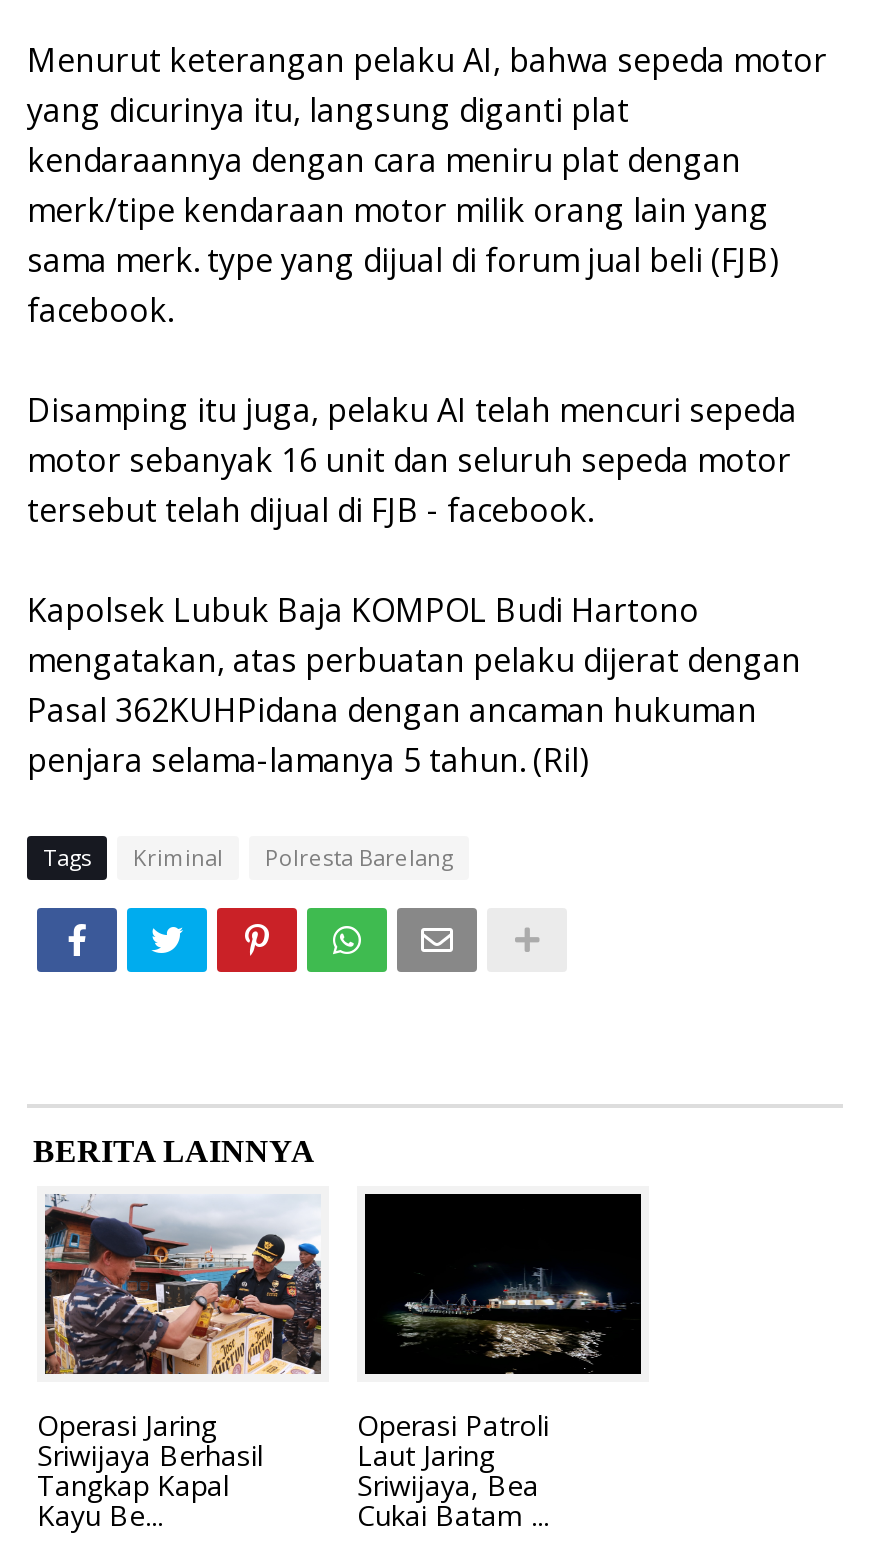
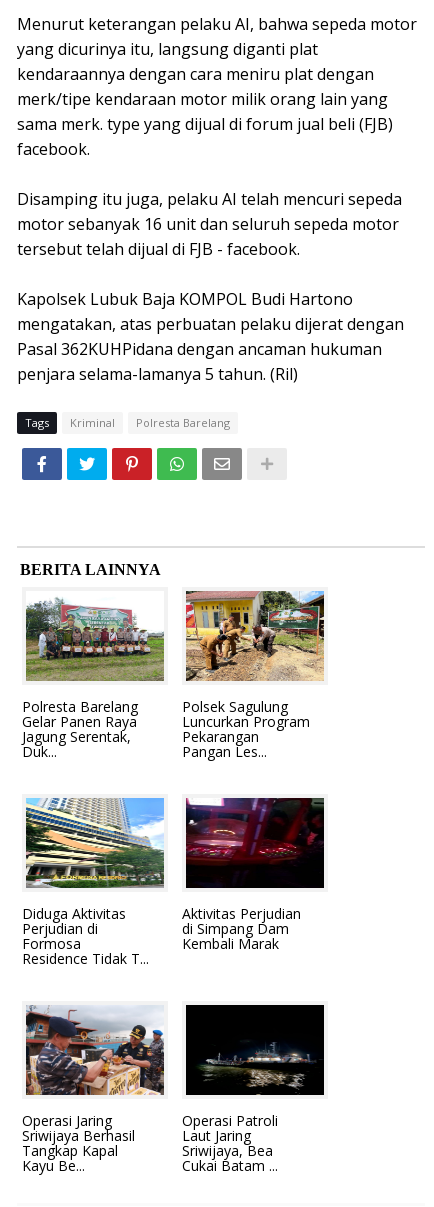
+ [image]
+ Polresta Barelang
+ Gelar Panen Raya
+ Jagung Serentak,
+ Duk...

+ [image]
+ Diduga Aktivitas
+ Perjudian di
+ Formosa
+ Residence Tidak T...

+ [image]
+ Polsek Sagulung
+ Luncurkan Program
+ Pekarangan
+ Pangan Les...

+ [image]
+ Aktivitas Perjudian
+ di Simpang Dam
+ Kembali Marak
